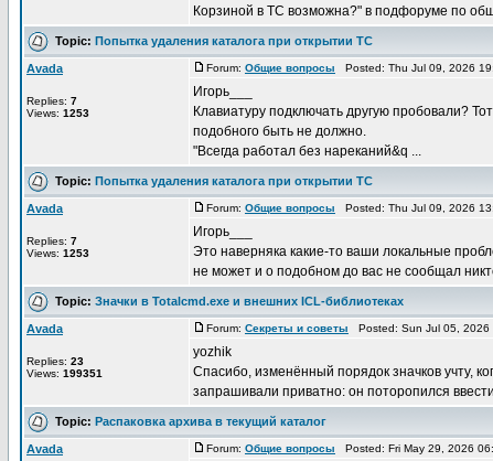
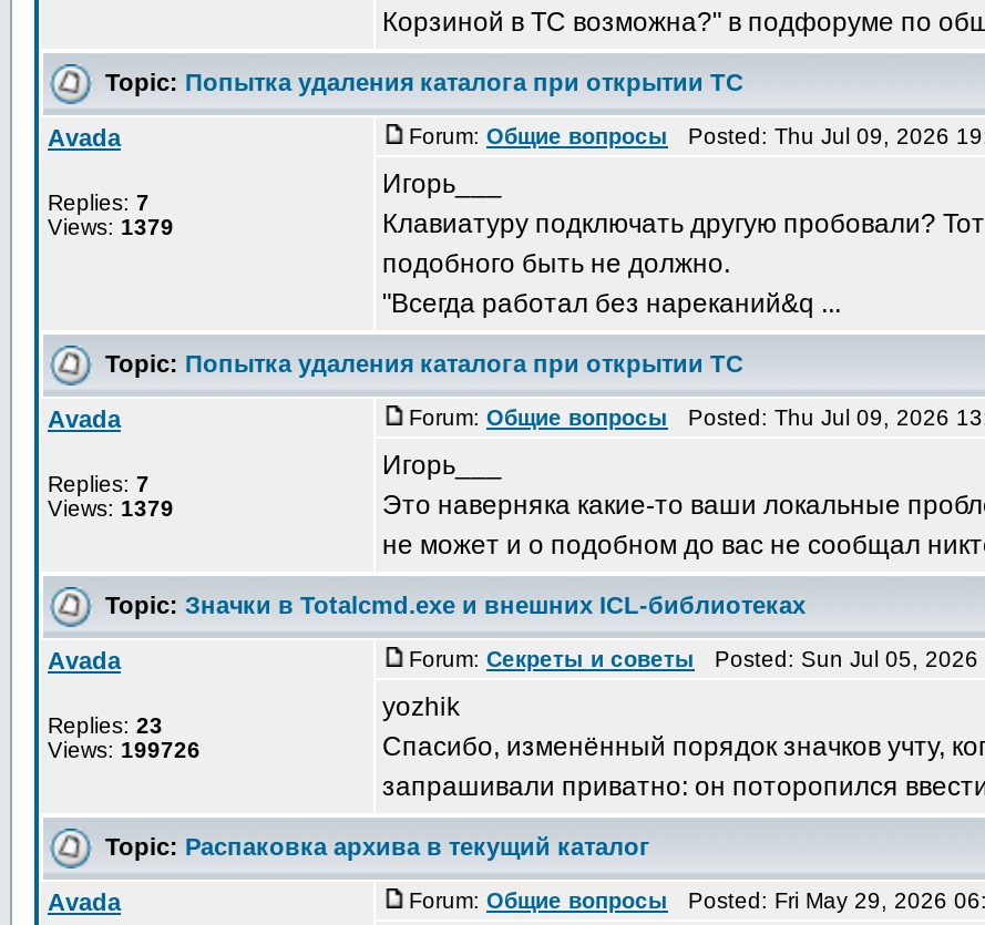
- Views: 1253
+ Views: 1379

- Views: 1253
+ Views: 1379

- Views: 199351
+ Views: 199726
